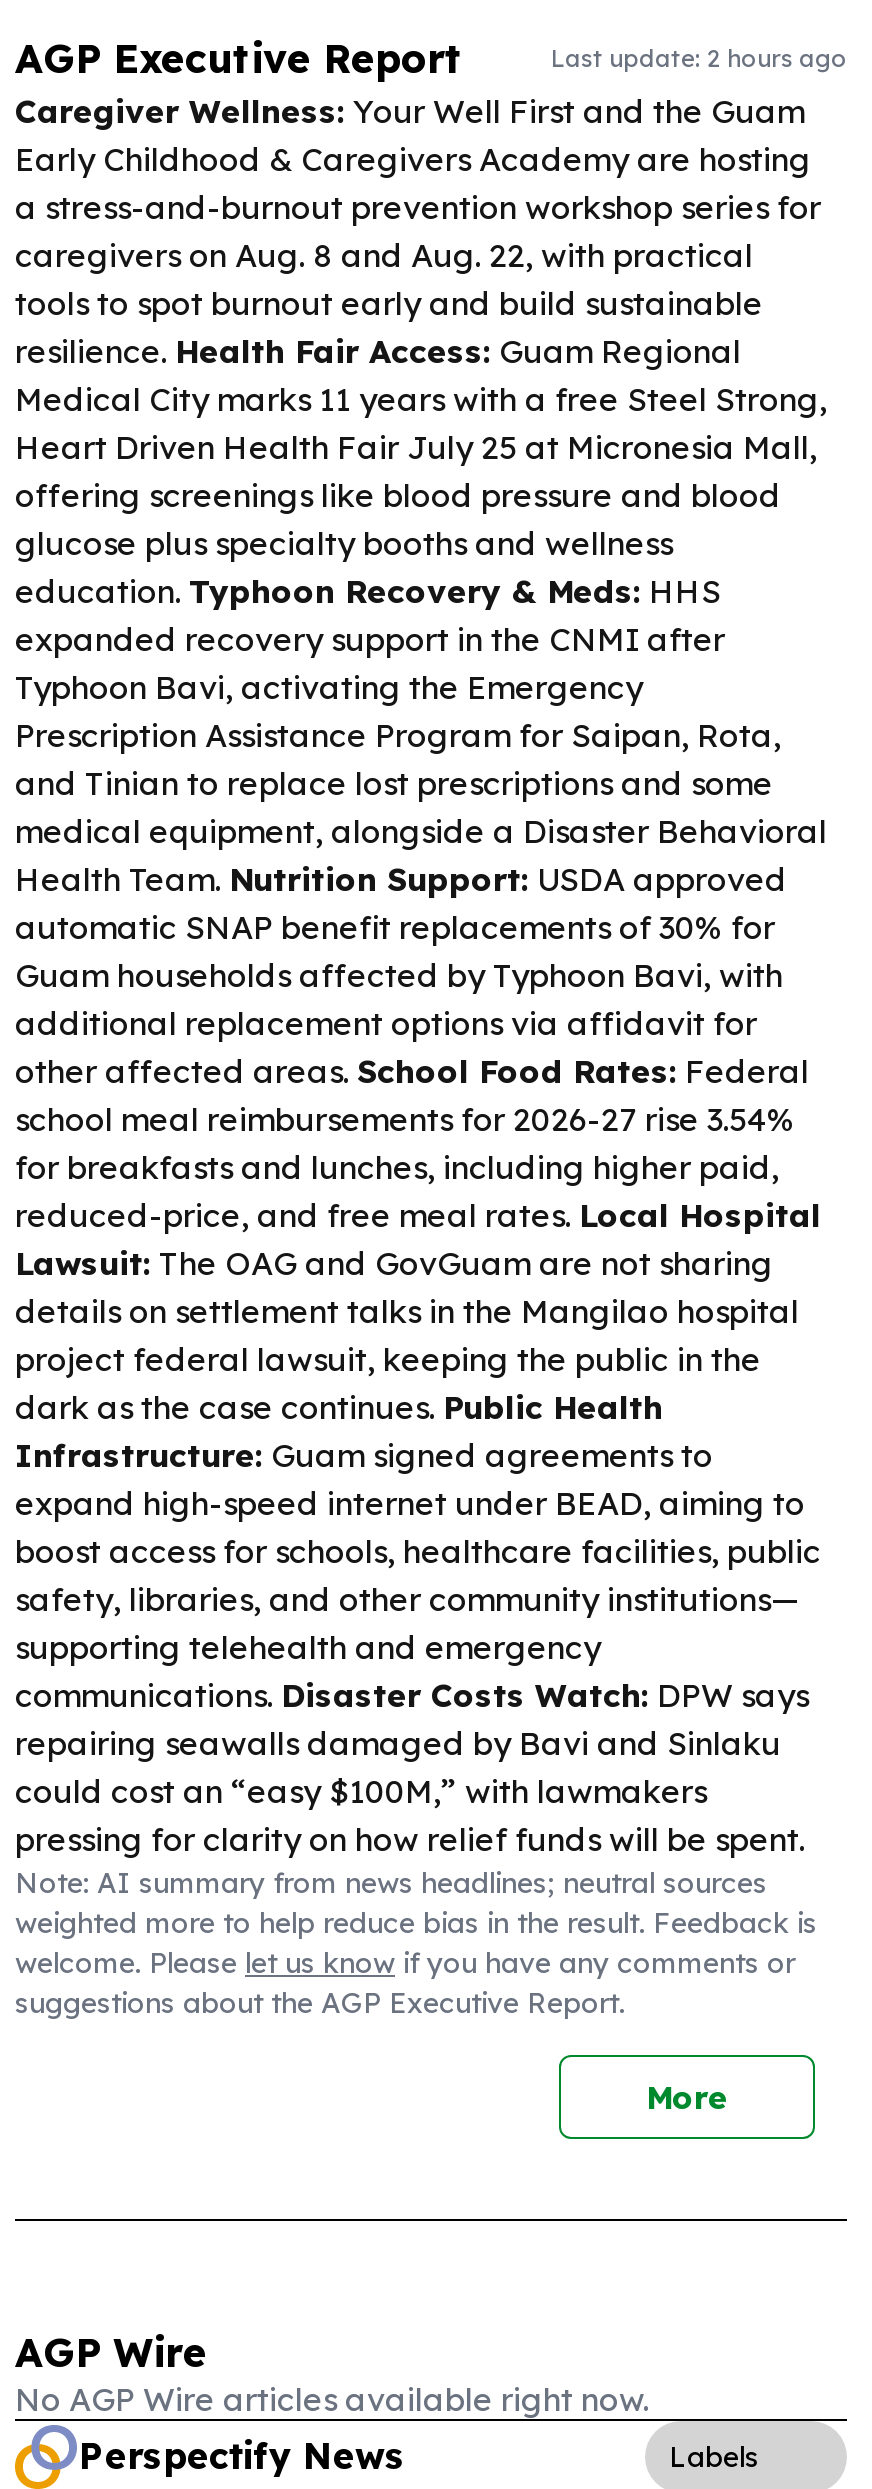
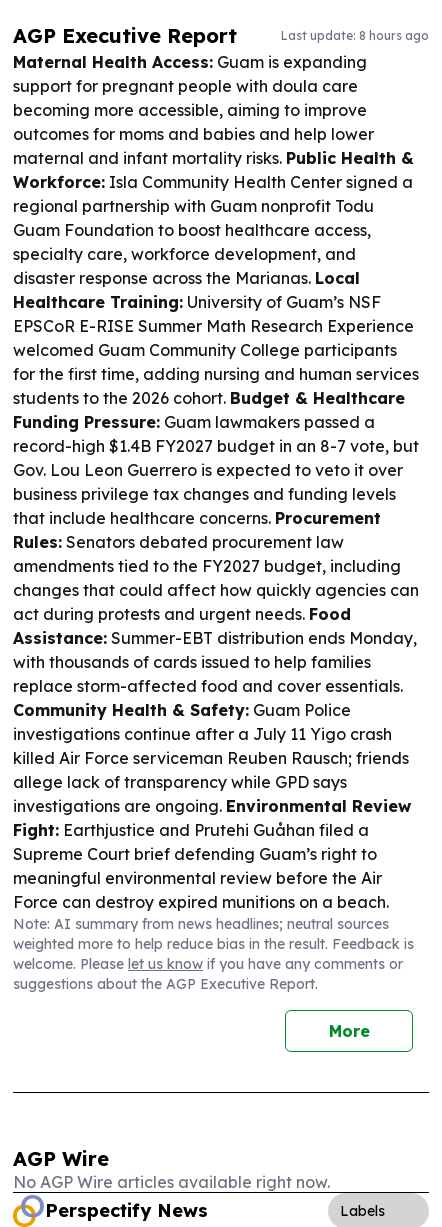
- Last update: 2 hours ago
- Caregiver Wellness: Your Well First and the Guam
- Early Childhood & Caregivers Academy are hosting
- a stress-and-burnout prevention workshop series for
- caregivers on Aug. 8 and Aug. 22, with practical
- tools to spot burnout early and build sustainable
- resilience. Health Fair Access: Guam Regional
- Medical City marks 11 years with a free Steel Strong,
- Heart Driven Health Fair July 25 at Micronesia Mall,
- offering screenings like blood pressure and blood
- glucose plus specialty booths and wellness
- education. Typhoon Recovery & Meds: HHS
- expanded recovery support in the CNMI after
- Typhoon Bavi, activating the Emergency
- Prescription Assistance Program for Saipan, Rota,
- and Tinian to replace lost prescriptions and some
- medical equipment, alongside a Disaster Behavioral
- Health Team. Nutrition Support: USDA approved
- automatic SNAP benefit replacements of 30% for
- Guam households affected by Typhoon Bavi, with
- additional replacement options via affidavit for
- other affected areas. School Food Rates: Federal
- school meal reimbursements for 2026-27 rise 3.54%
- for breakfasts and lunches, including higher paid,
- reduced-price, and free meal rates. Local Hospital
- Lawsuit: The OAG and GovGuam are not sharing
- details on settlement talks in the Mangilao hospital
- project federal lawsuit, keeping the public in the
- dark as the case continues. Public Health
- Infrastructure: Guam signed agreements to
- expand high-speed internet under BEAD, aiming to
- boost access for schools, healthcare facilities, public
- safety, libraries, and other community institutions—
- supporting telehealth and emergency
- communications. Disaster Costs Watch: DPW says
- repairing seawalls damaged by Bavi and Sinlaku
- could cost an “easy $100M,” with lawmakers
- pressing for clarity on how relief funds will be spent.
+ Last update: 8 hours ago
+ Maternal Health Access: Guam is expanding
+ support for pregnant people with doula care
+ becoming more accessible, aiming to improve
+ outcomes for moms and babies and help lower
+ maternal and infant mortality risks. Public Health &
+ Workforce: Isla Community Health Center signed a
+ regional partnership with Guam nonprofit Todu
+ Guam Foundation to boost healthcare access,
+ specialty care, workforce development, and
+ disaster response across the Marianas. Local
+ Healthcare Training: University of Guam’s NSF
+ EPSCoR E-RISE Summer Math Research Experience
+ welcomed Guam Community College participants
+ for the first time, adding nursing and human services
+ students to the 2026 cohort. Budget & Healthcare
+ Funding Pressure: Guam lawmakers passed a
+ record-high $1.4B FY2027 budget in an 8-7 vote, but
+ Gov. Lou Leon Guerrero is expected to veto it over
+ business privilege tax changes and funding levels
+ that include healthcare concerns. Procurement
+ Rules: Senators debated procurement law
+ amendments tied to the FY2027 budget, including
+ changes that could affect how quickly agencies can
+ act during protests and urgent needs. Food
+ Assistance: Summer-EBT distribution ends Monday,
+ with thousands of cards issued to help families
+ replace storm-affected food and cover essentials.
+ Community Health & Safety: Guam Police
+ investigations continue after a July 11 Yigo crash
+ killed Air Force serviceman Reuben Rausch; friends
+ allege lack of transparency while GPD says
+ investigations are ongoing. Environmental Review
+ Fight: Earthjustice and Prutehi Guåhan filed a
+ Supreme Court brief defending Guam’s right to
+ meaningful environmental review before the Air
+ Force can destroy expired munitions on a beach.
